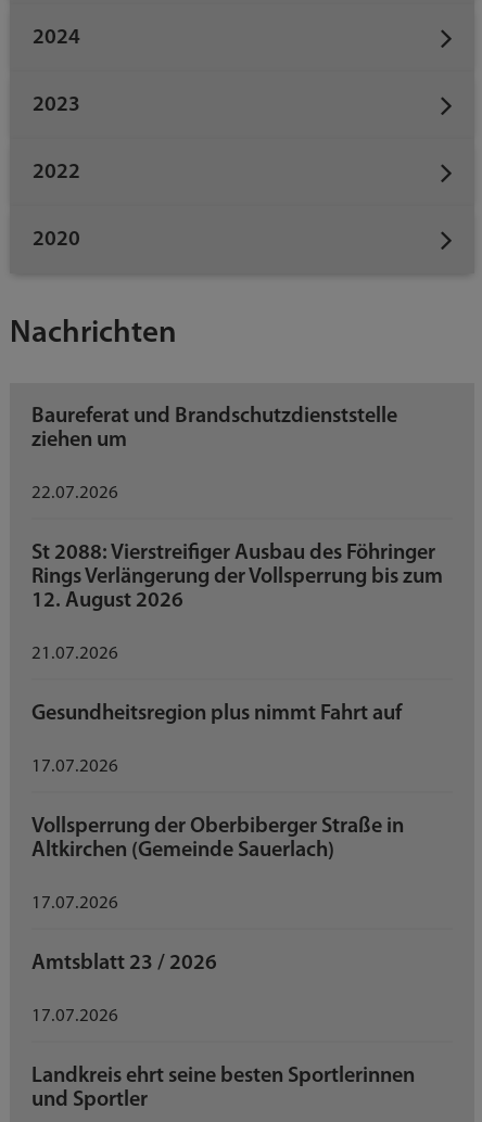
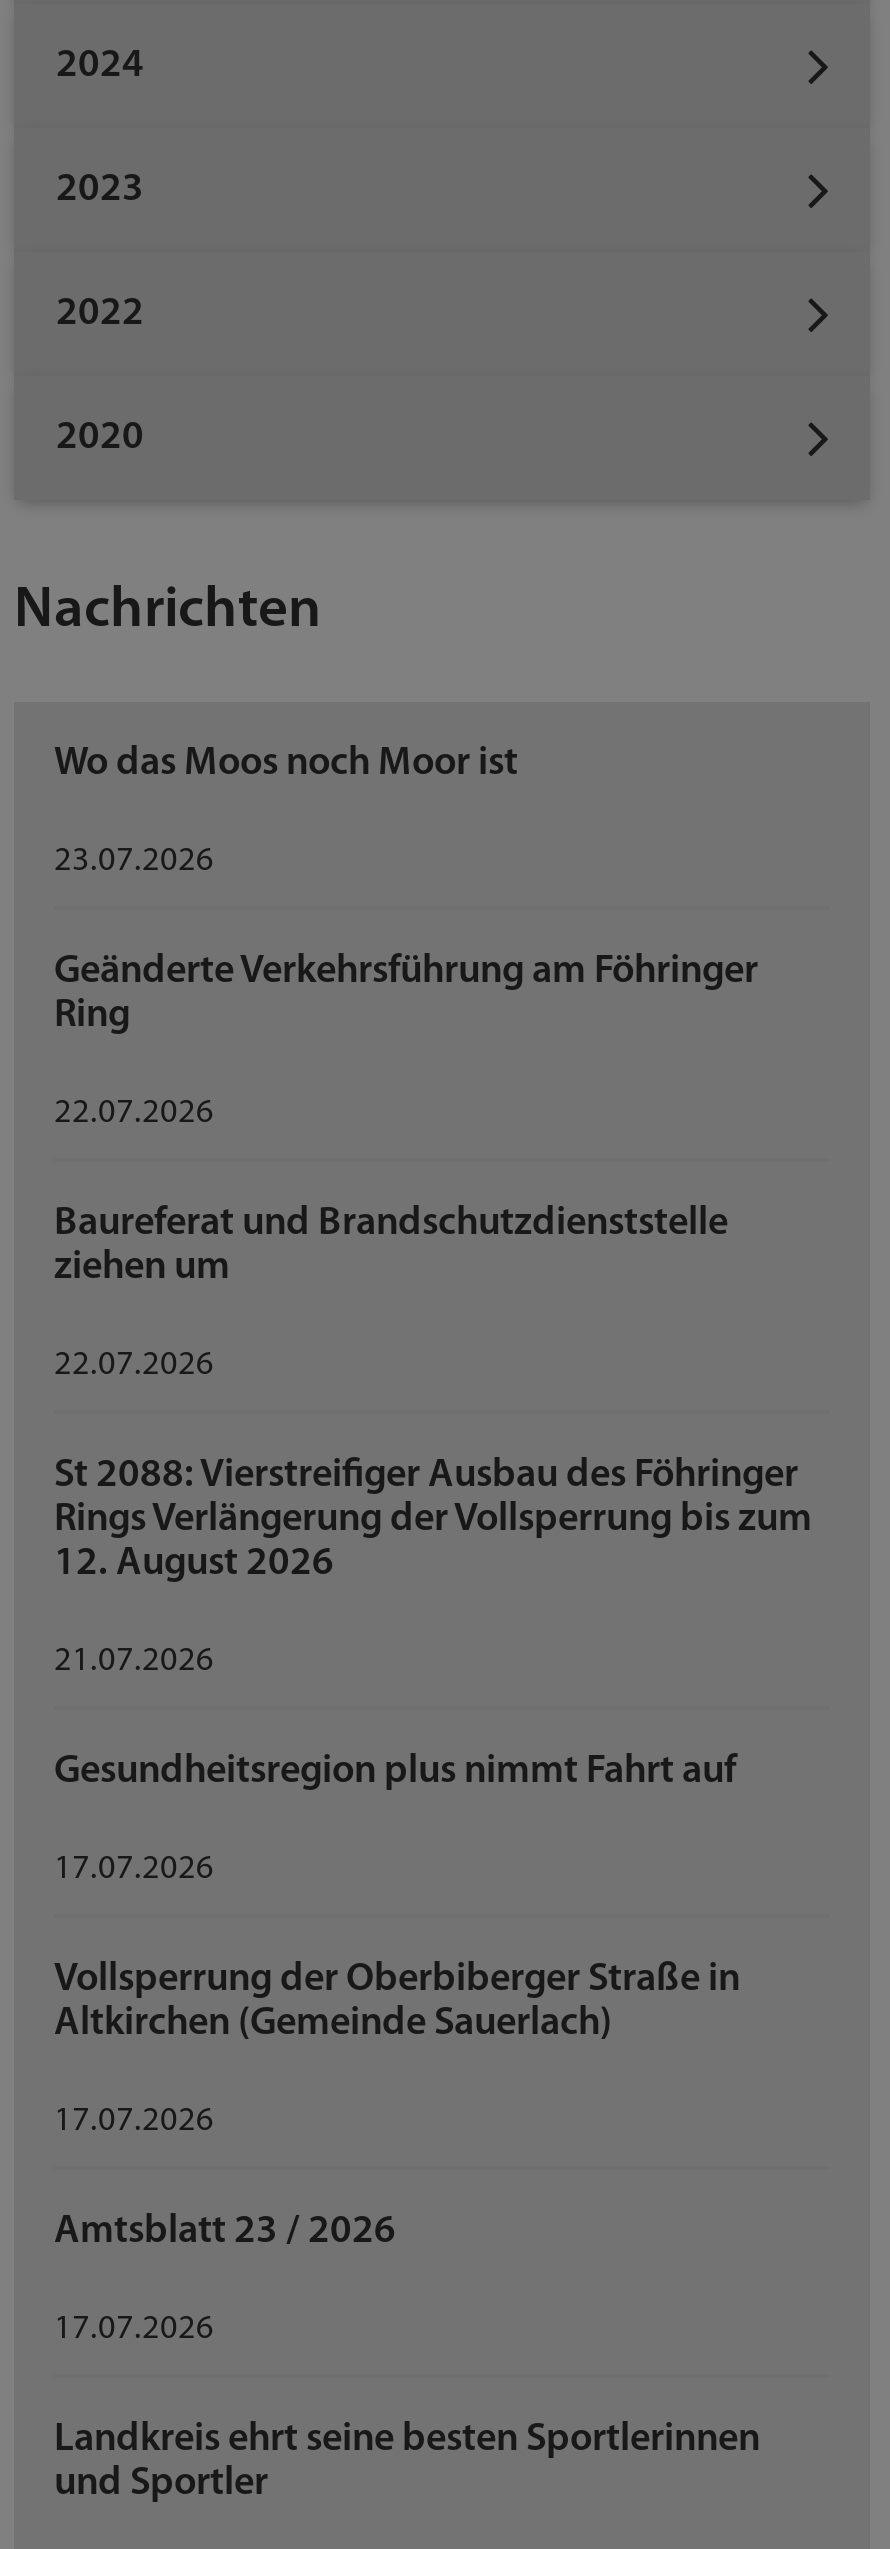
+ Wo das Moos noch Moor ist
+ 23.07.2026
+ Geänderte Verkehrsführung am Föhringer
+ Ring
+ 22.07.2026
